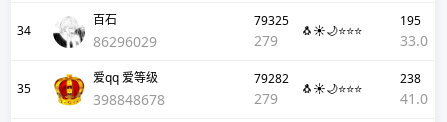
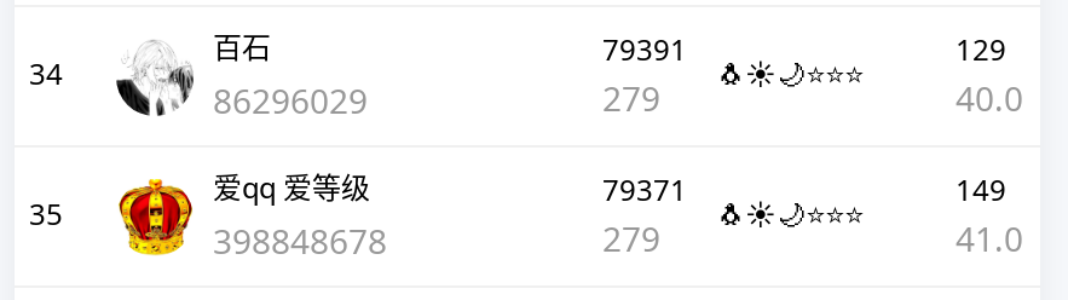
- 79325
+ 79391

- 195
+ 129

- 33.0
+ 40.0

- 79282
+ 79371

- 238
+ 149
